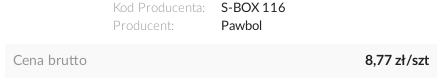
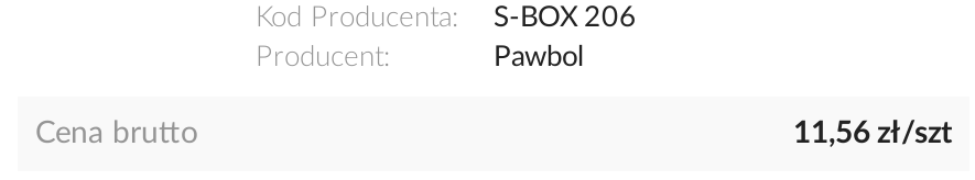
- Kod Producenta S-BOX 116
+ Kod Producenta S-BOX 206

- 8,77 zł/szt
+ 11,56 zł/szt
